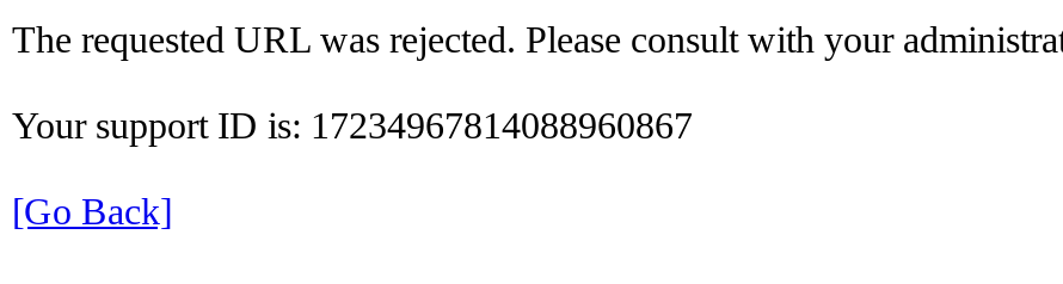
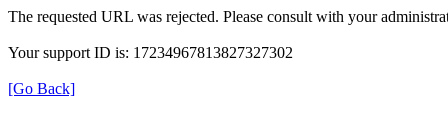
- Your support ID is: 17234967814088960867
+ Your support ID is: 17234967813827327302
